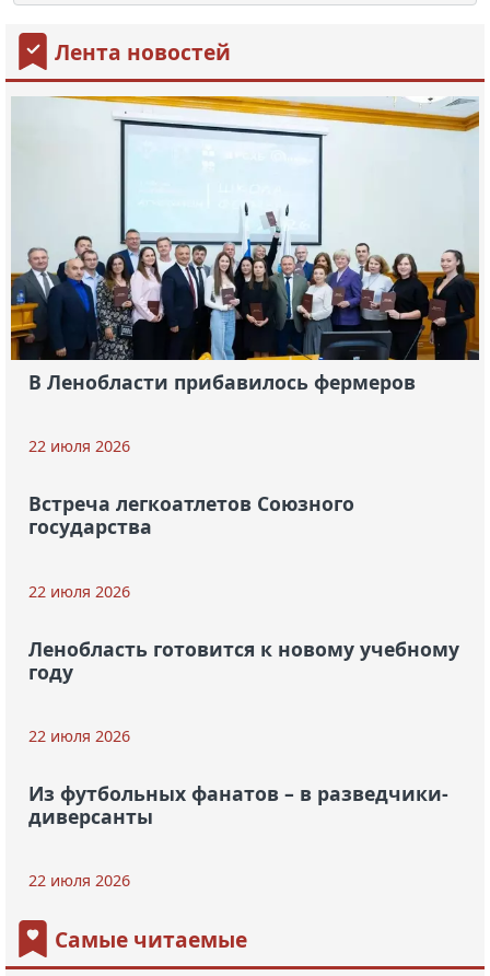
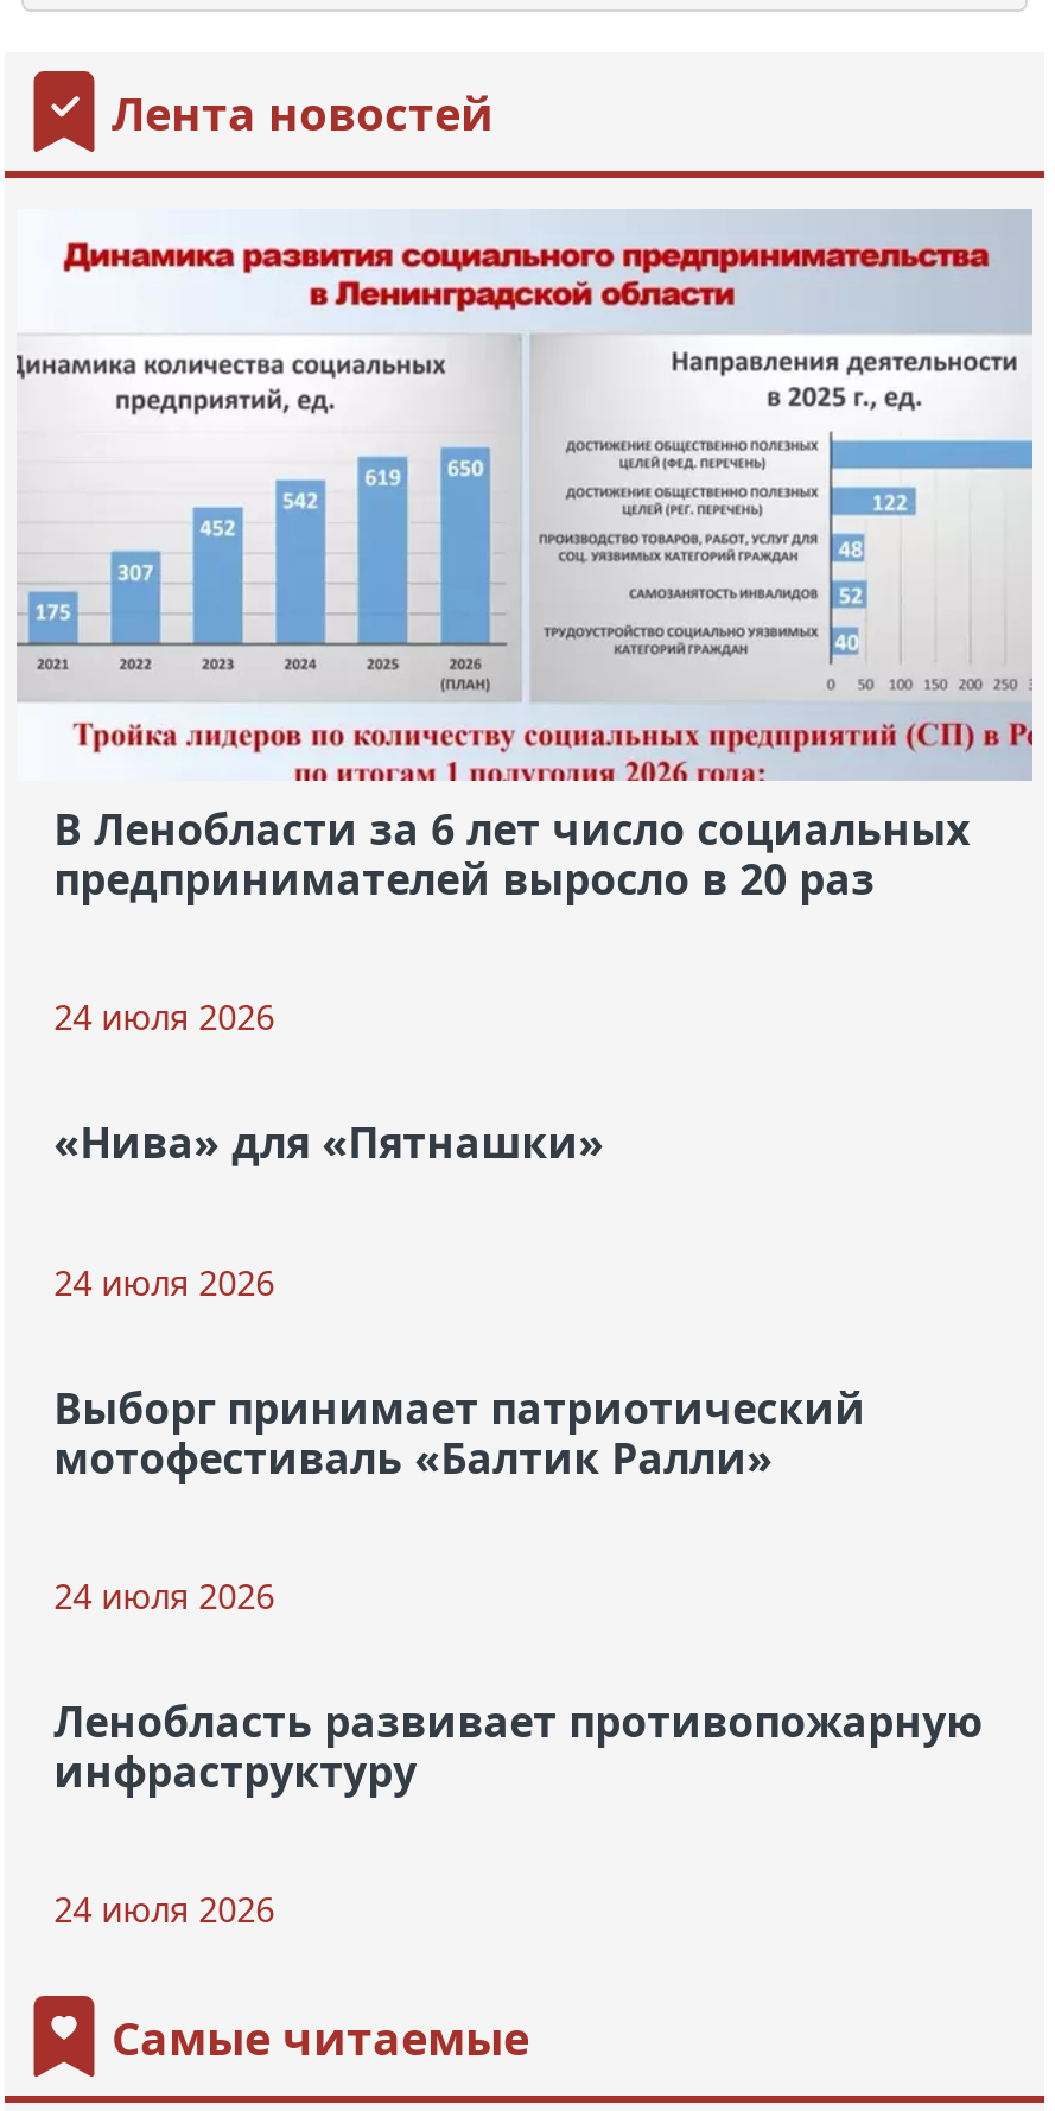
- [image]
- В Ленобласти прибавилось фермеров
+ [image]
+ В Ленобласти за 6 лет число социальных
+ предпринимателей выросло в 20 раз

- 22 июля 2026
+ 24 июля 2026

- Встреча легкоатлетов Союзного
- государства
+ «Нива» для «Пятнашки»

- 22 июля 2026
+ 24 июля 2026

- Ленобласть готовится к новому учебному
- году
+ Выборг принимает патриотический
+ мотофестиваль «Балтик Ралли»

- 22 июля 2026
+ 24 июля 2026

- Из футбольных фанатов – в разведчики-
- диверсанты
+ Ленобласть развивает противопожарную
+ инфраструктуру

- 22 июля 2026
+ 24 июля 2026
